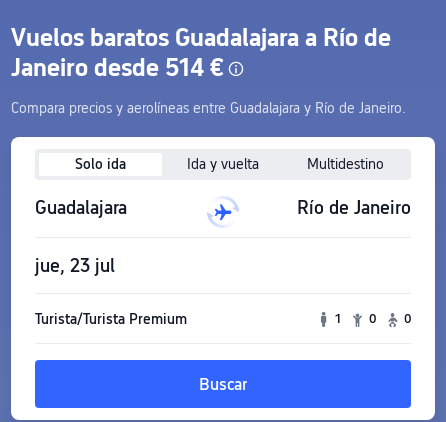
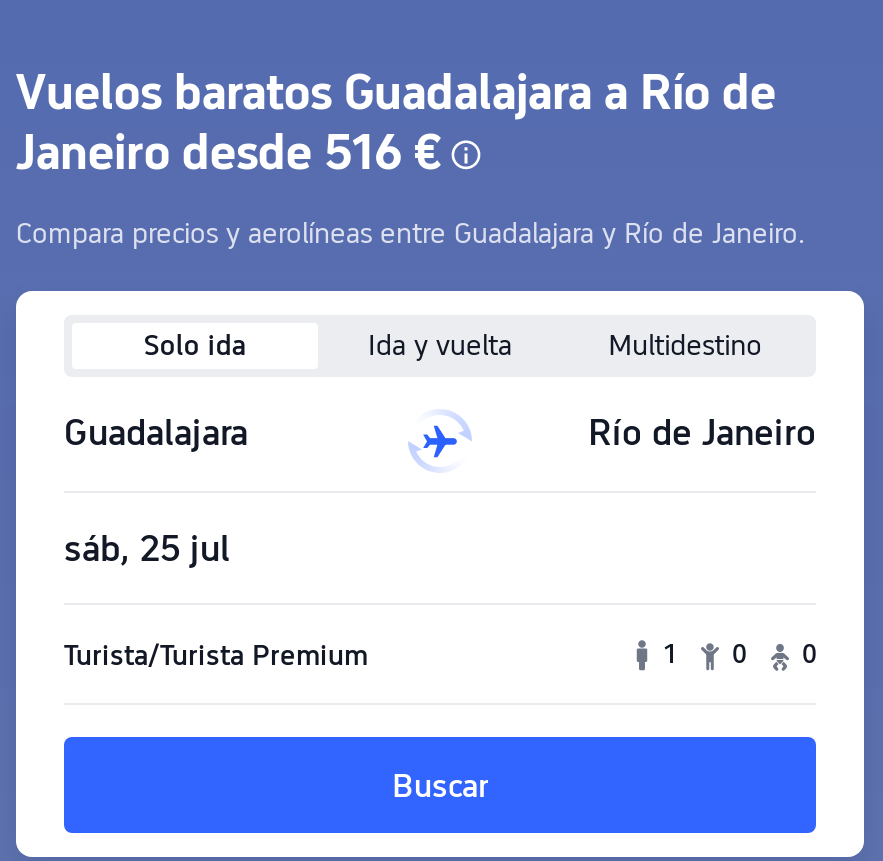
- Janeiro desde 514 €
+ Janeiro desde 516 €

- jue, 23 jul
+ sáb, 25 jul
